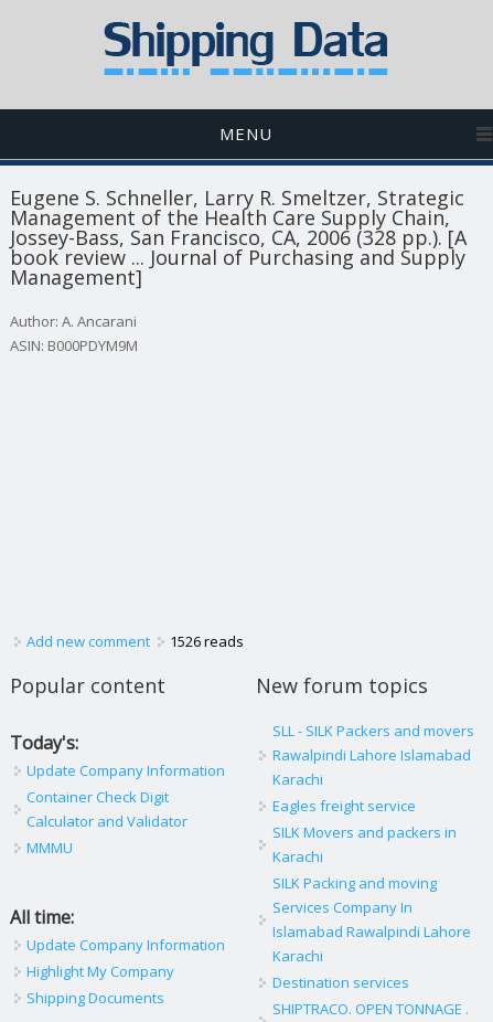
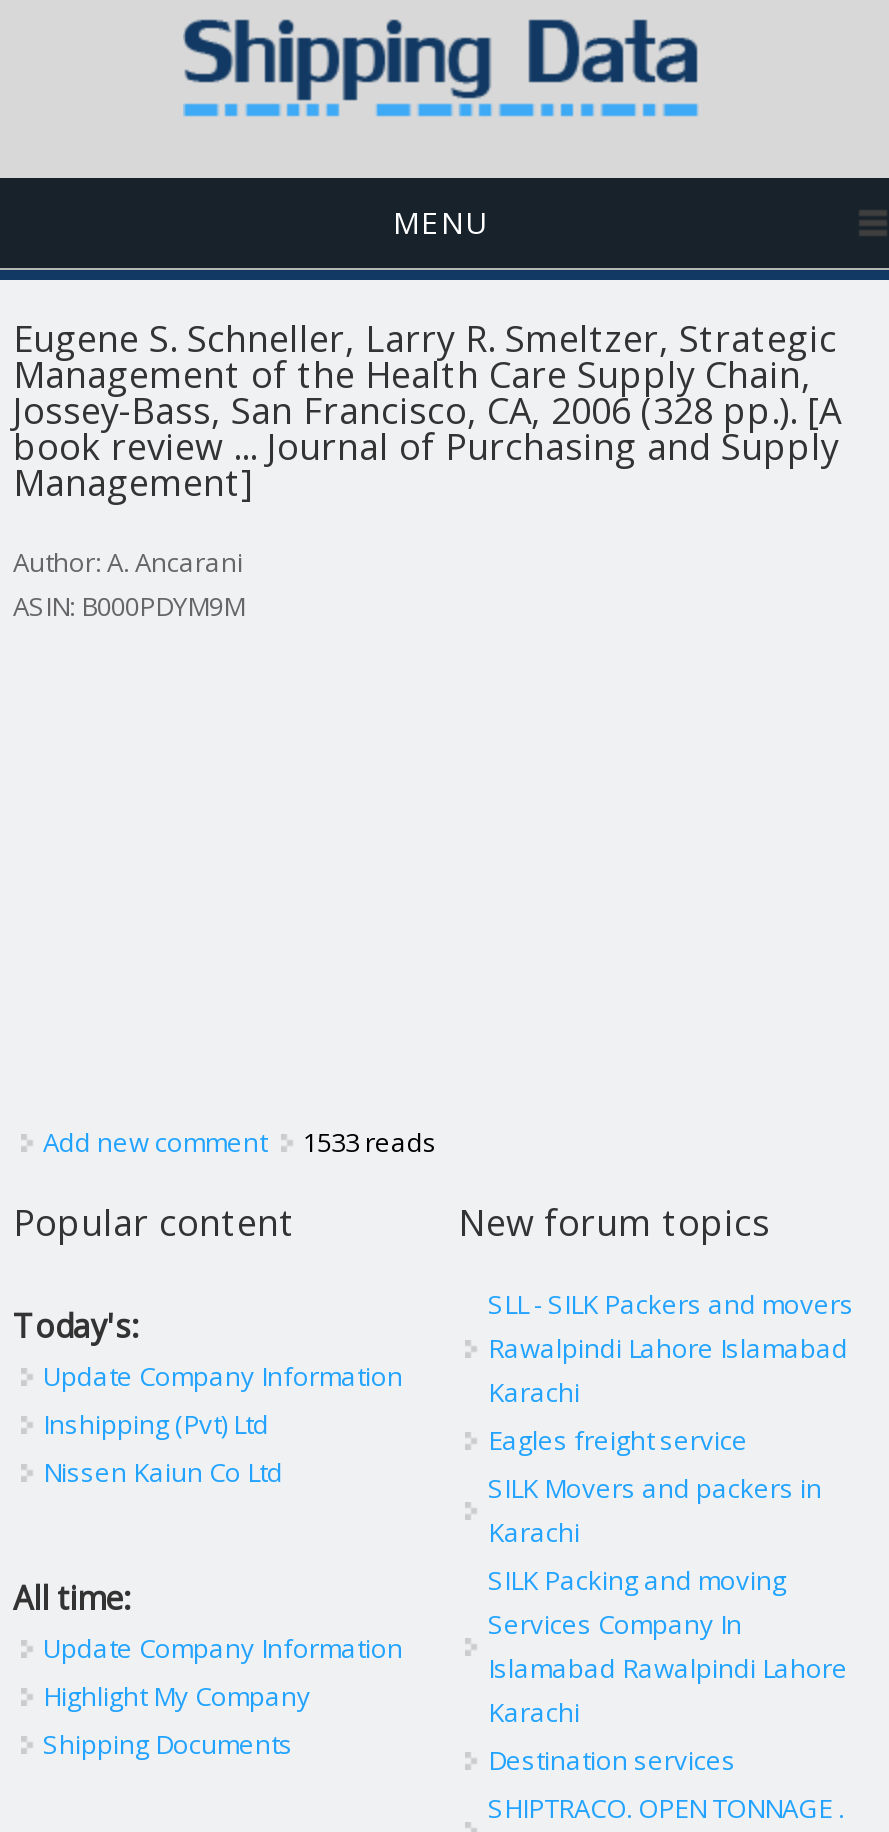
- Add new comment 1526 reads
+ Add new comment 1533 reads

- Container Check Digit
- Calculator and Validator
- MMMU
+ Inshipping (Pvt) Ltd
+ Nissen Kaiun Co Ltd

moved up: All time: | Update Company Information | Highlight My Company | Shipping Documents
